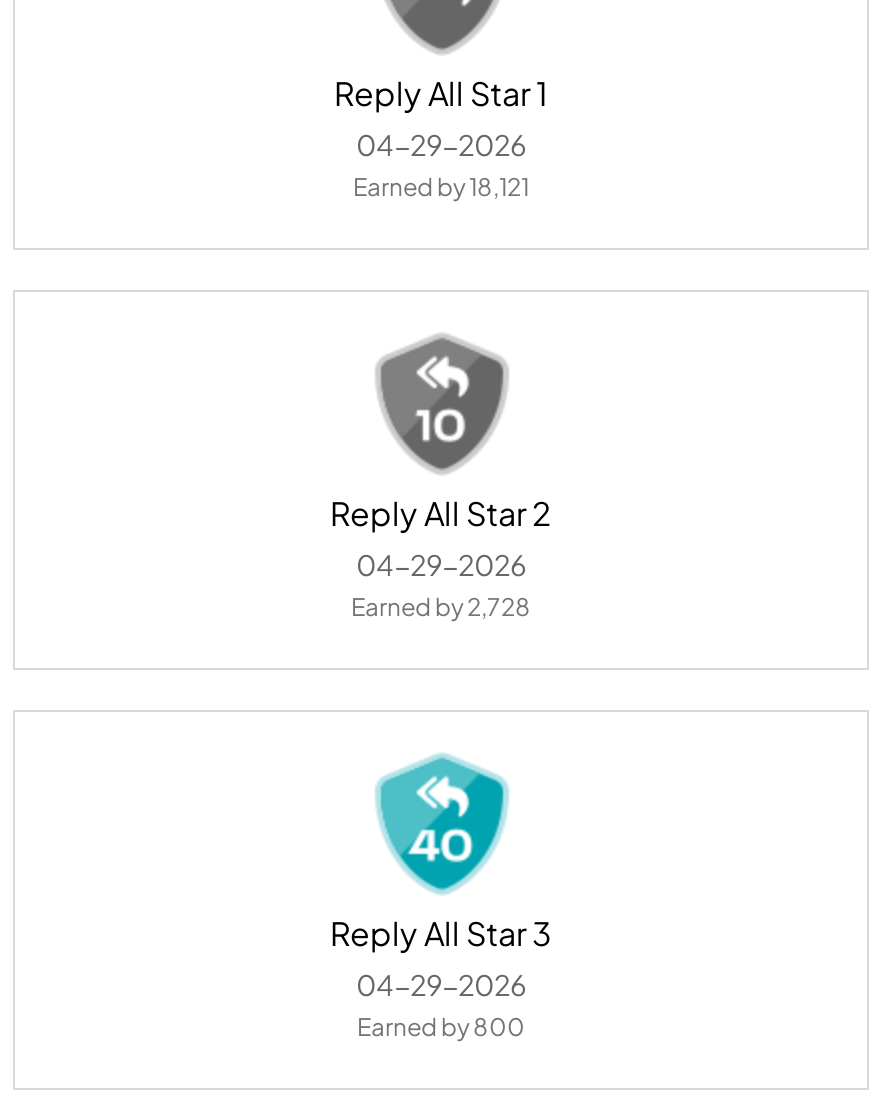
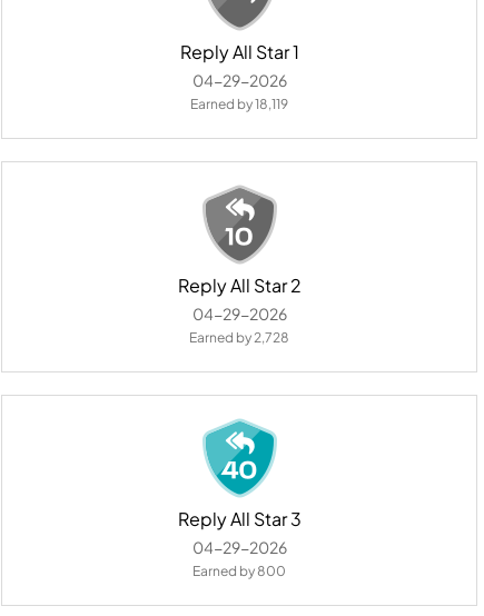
- Earned by 18,121
+ Earned by 18,119
